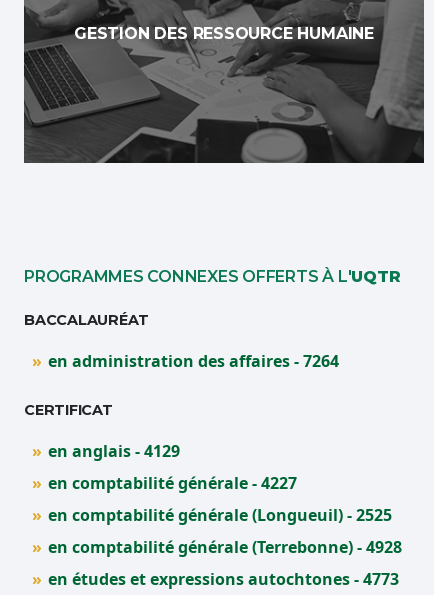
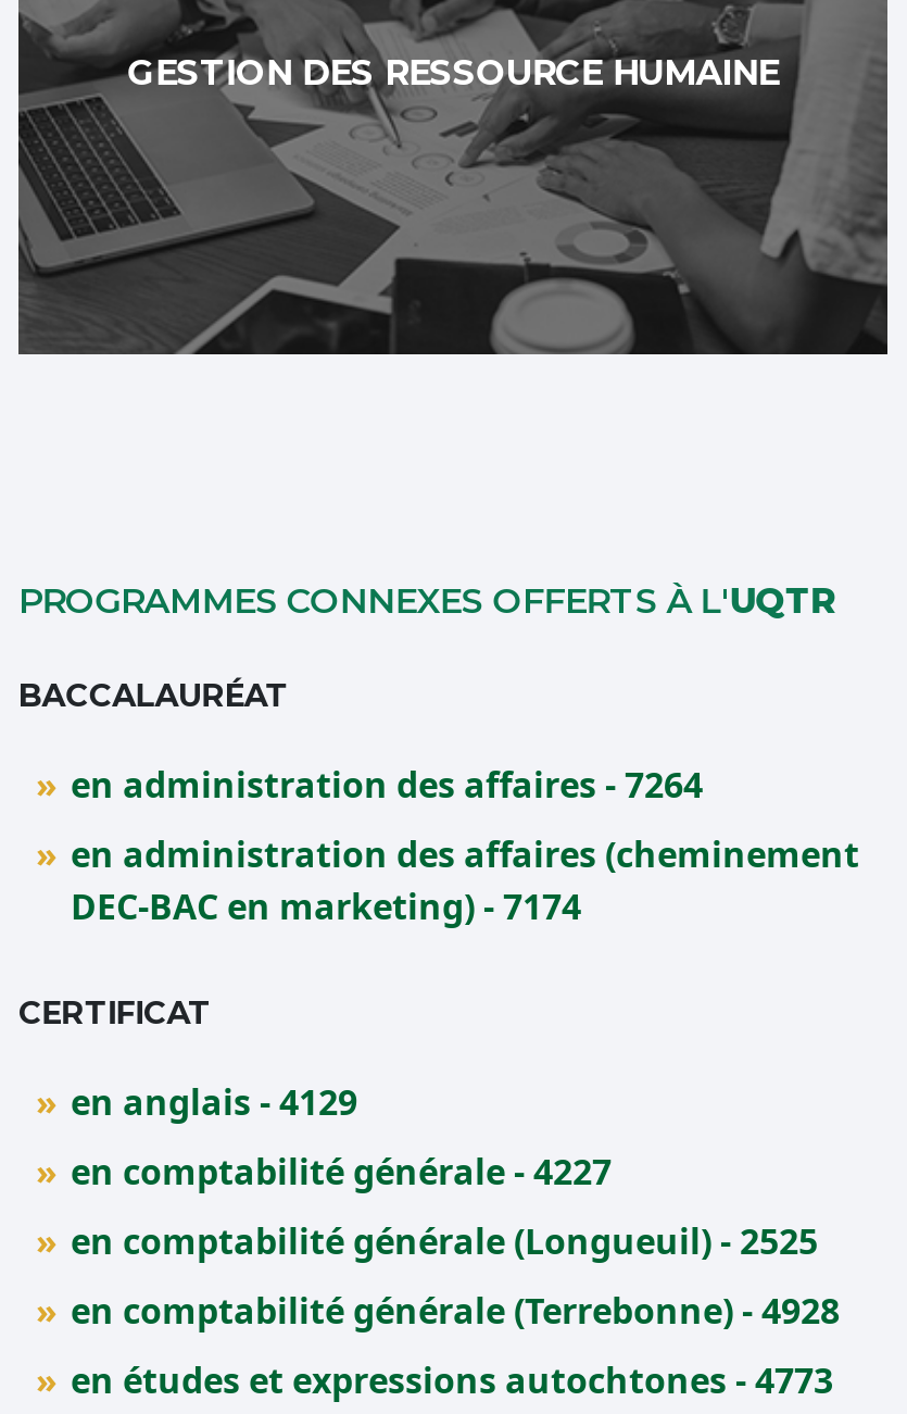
+ en administration des affaires (cheminement
+ DEC-BAC en marketing) - 7174
